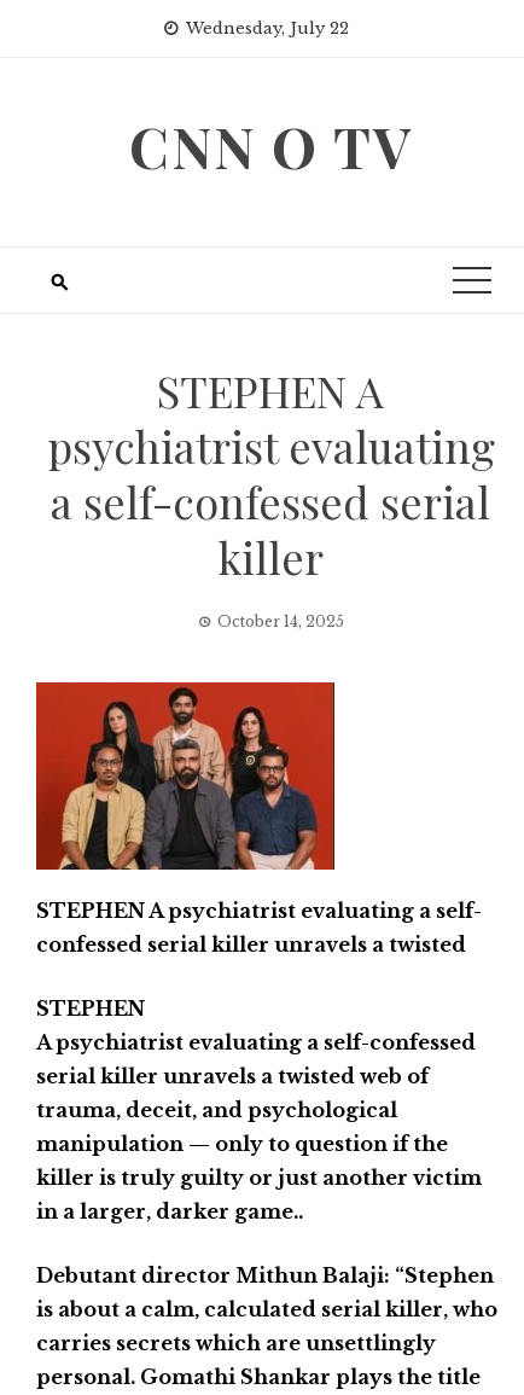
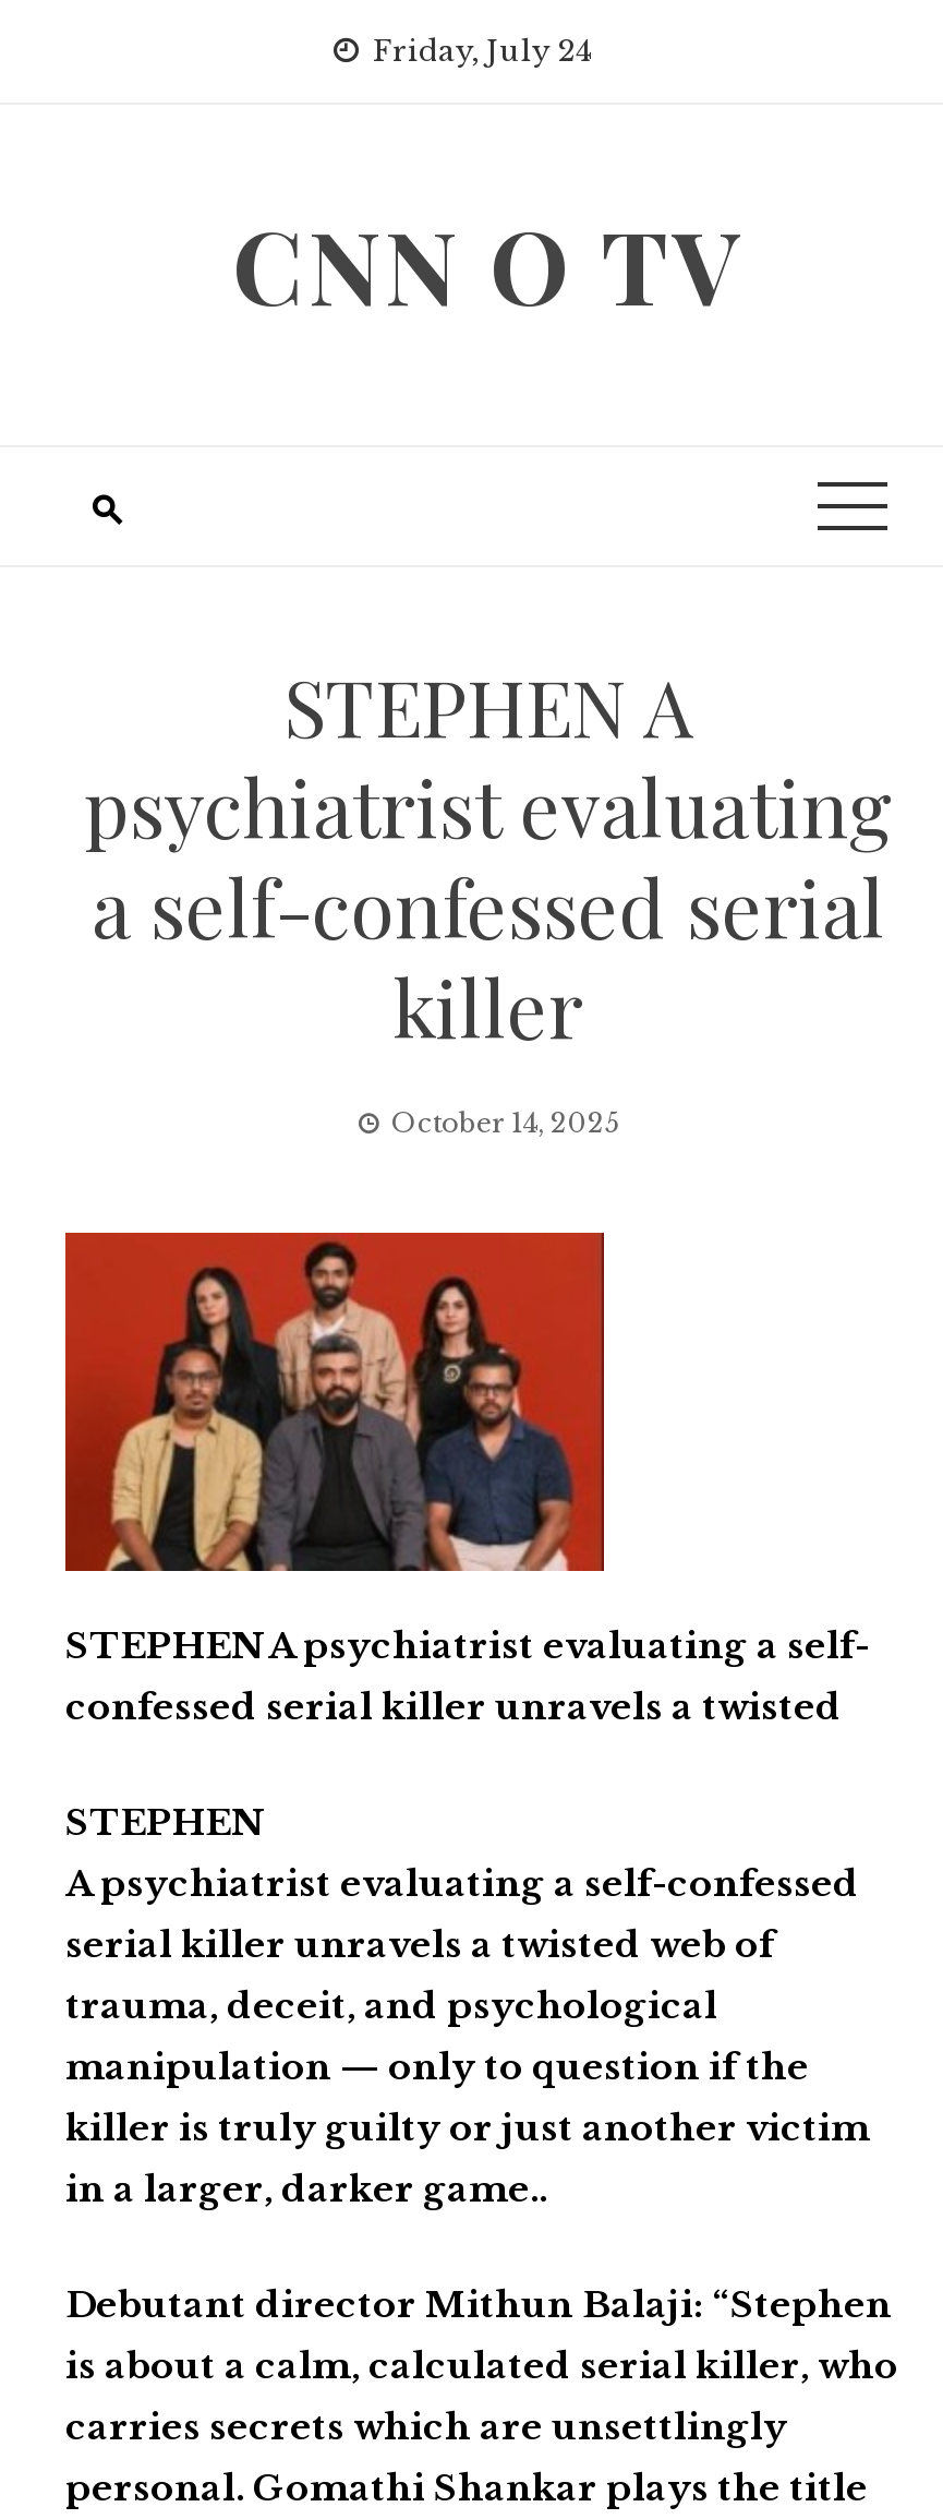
- Wednesday, July 22
+ Friday, July 24
